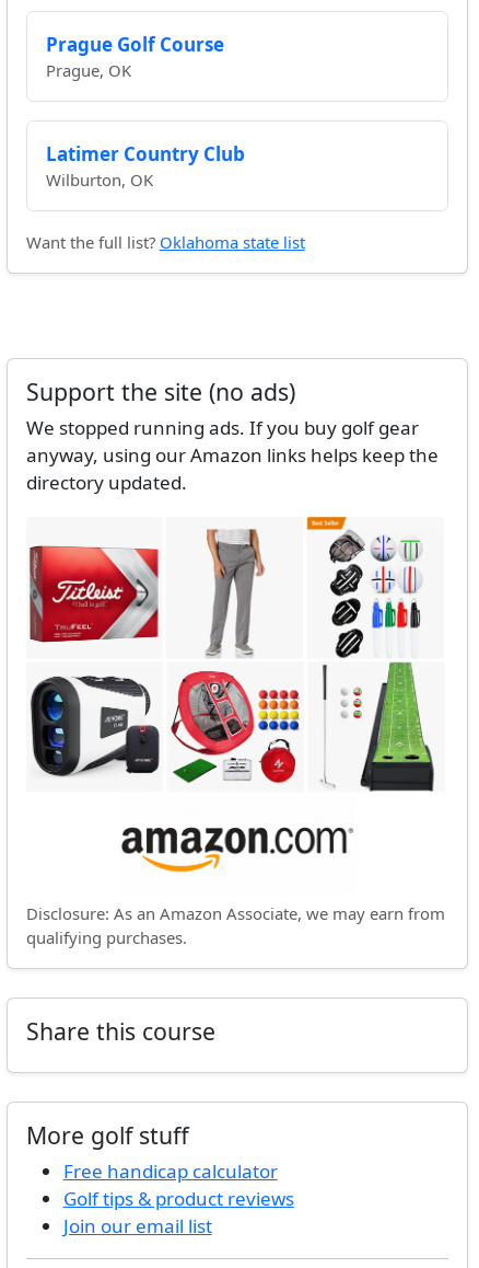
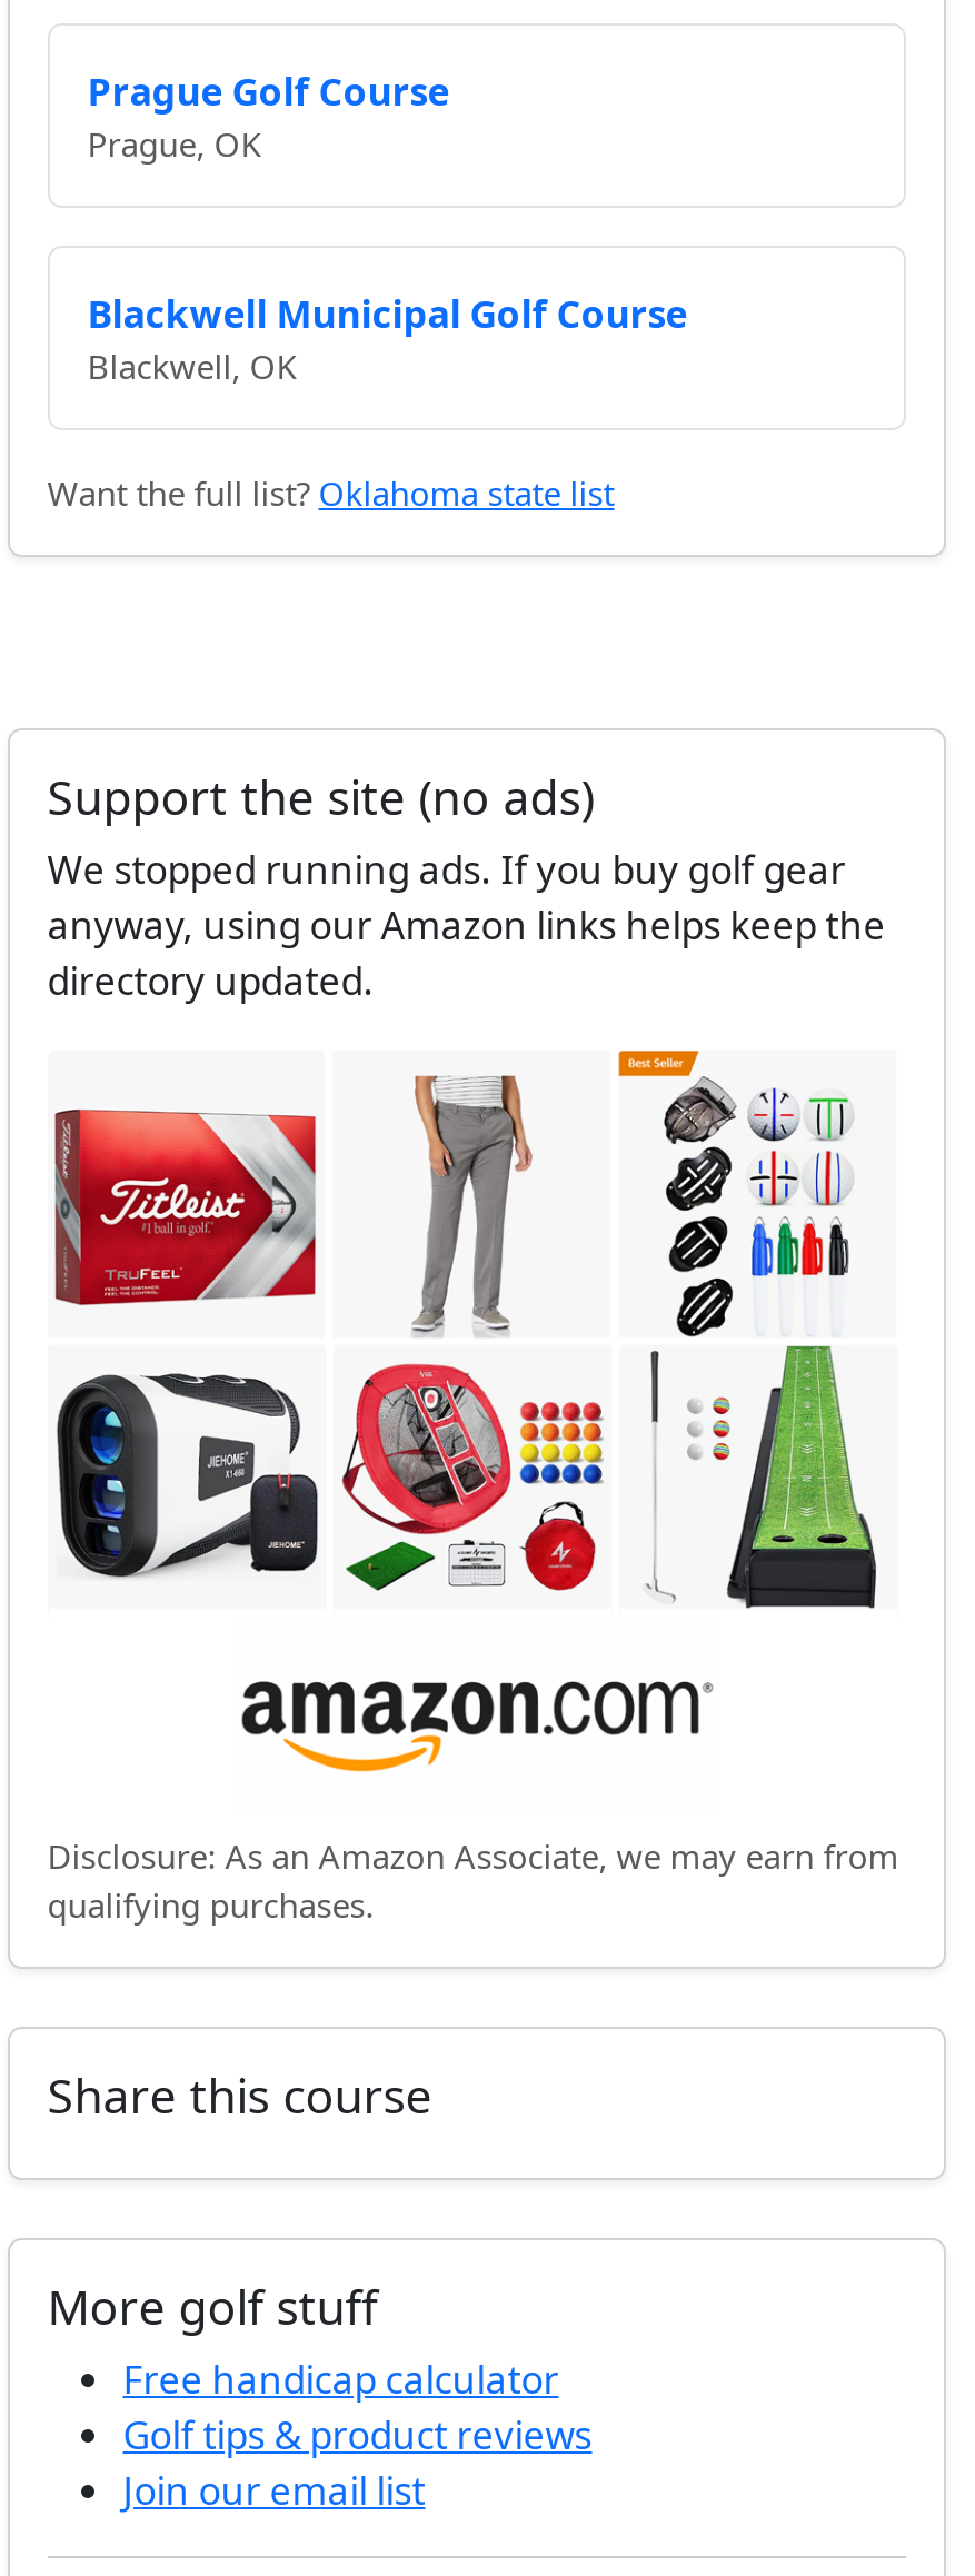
- Latimer Country Club
- Wilburton, OK
+ Blackwell Municipal Golf Course
+ Blackwell, OK
